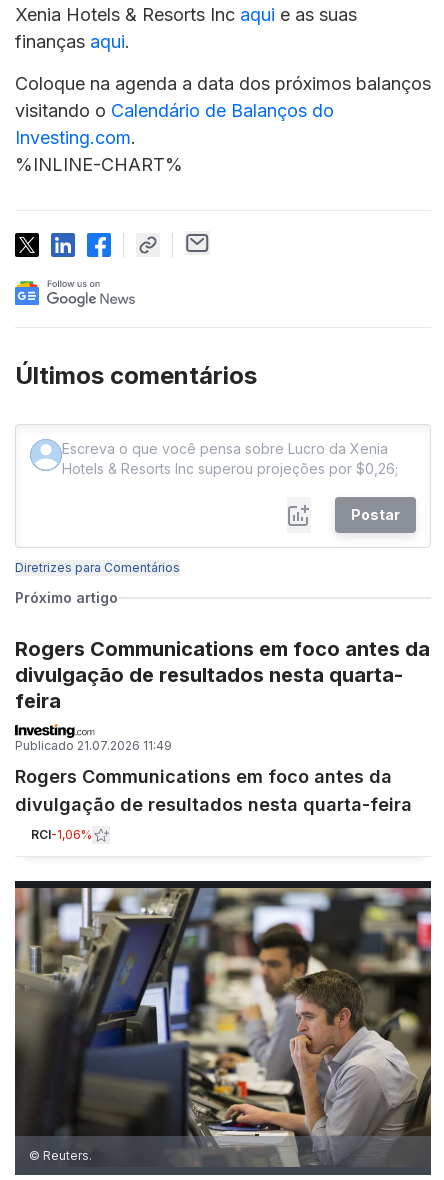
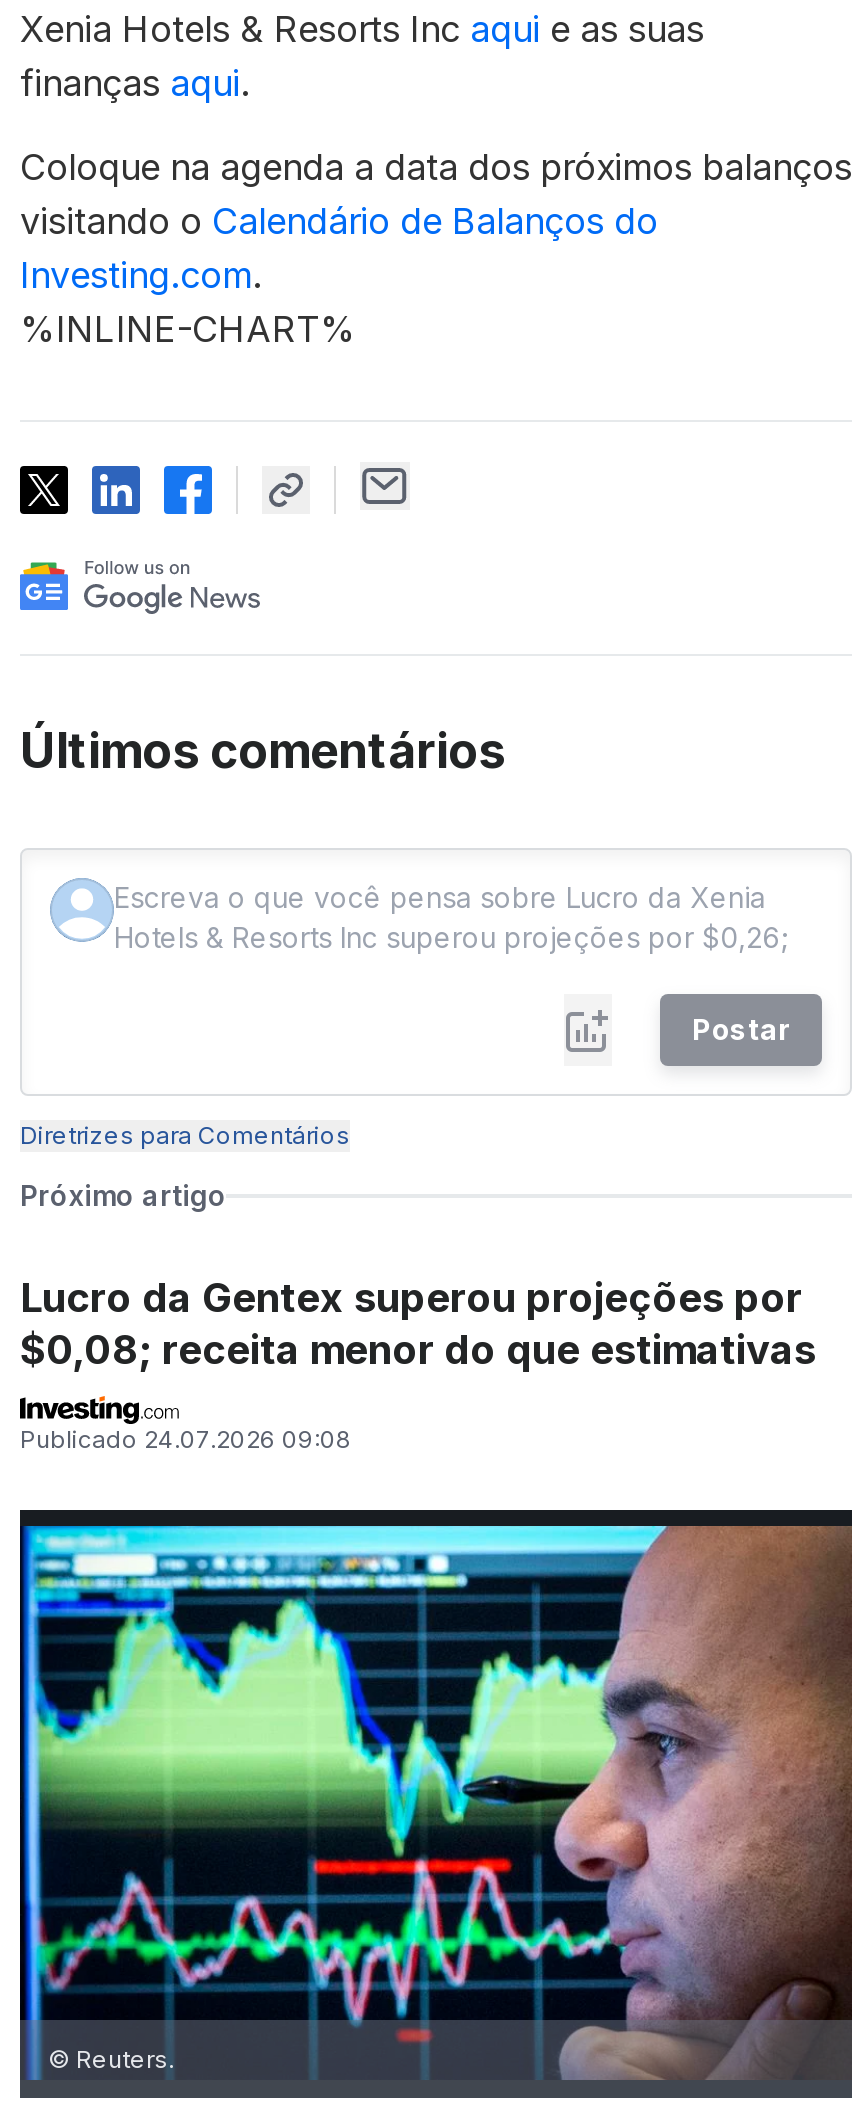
- Rogers Communications em foco antes da
- divulgação de resultados nesta quarta-
- feira
- Publicado 21.07.2026 11:49
- Rogers Communications em foco antes da
- divulgação de resultados nesta quarta-feira
- RCI-1,06%
+ Lucro da Gentex superou projeções por
+ $0,08; receita menor do que estimativas
+ Publicado 24.07.2026 09:08

- [image]
+ [image]
